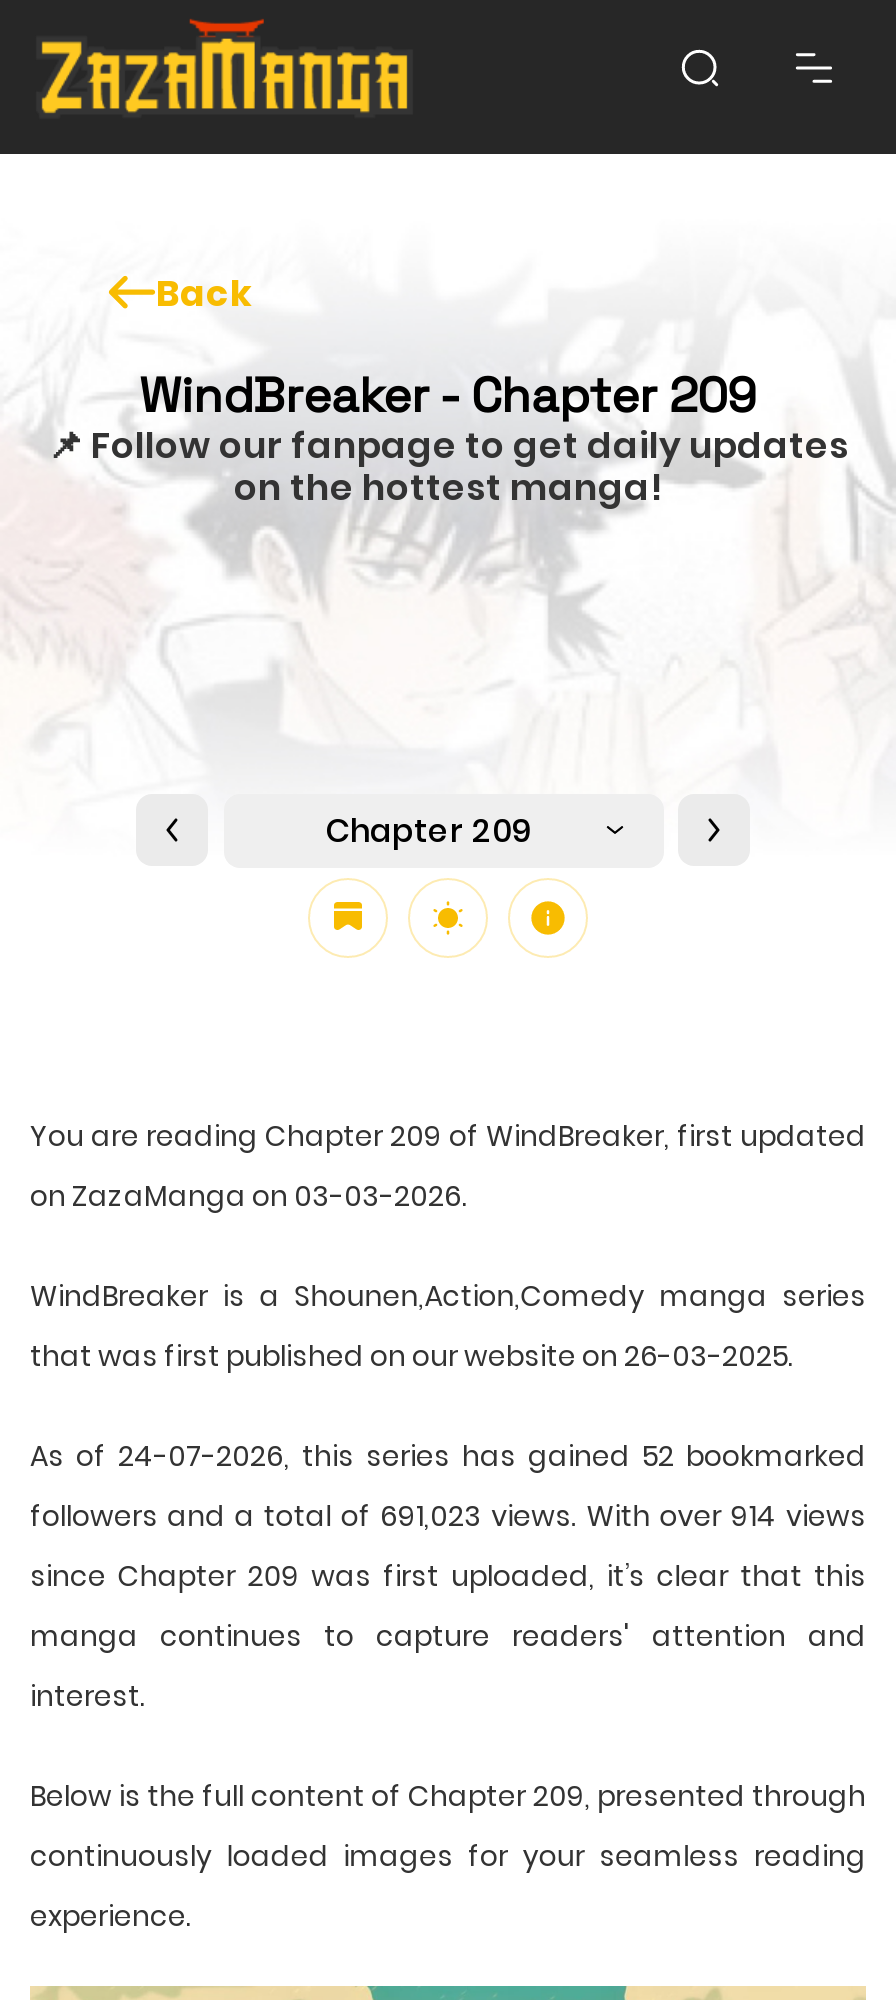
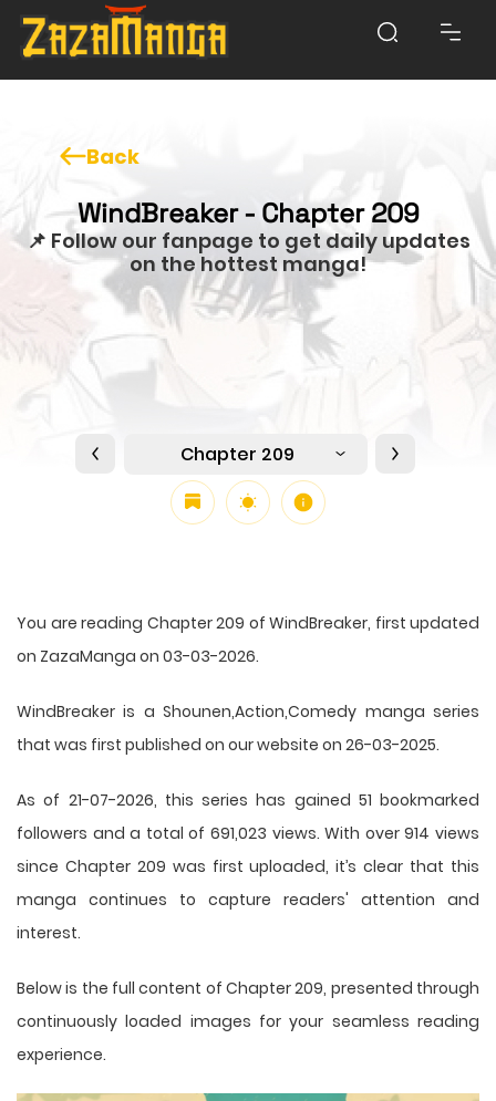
- As of 24-07-2026, this series has gained 52 bookmarked
+ As of 21-07-2026, this series has gained 51 bookmarked
